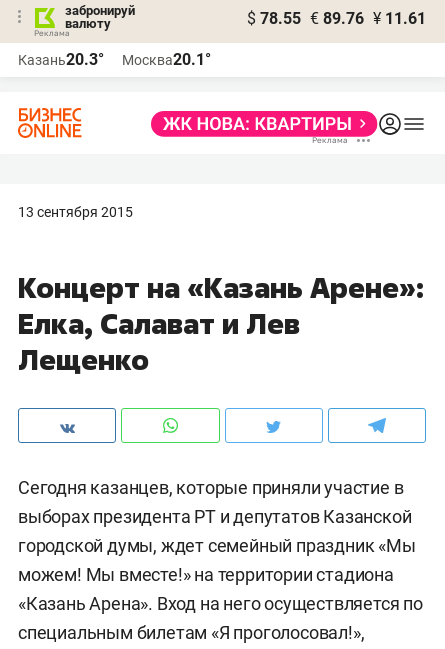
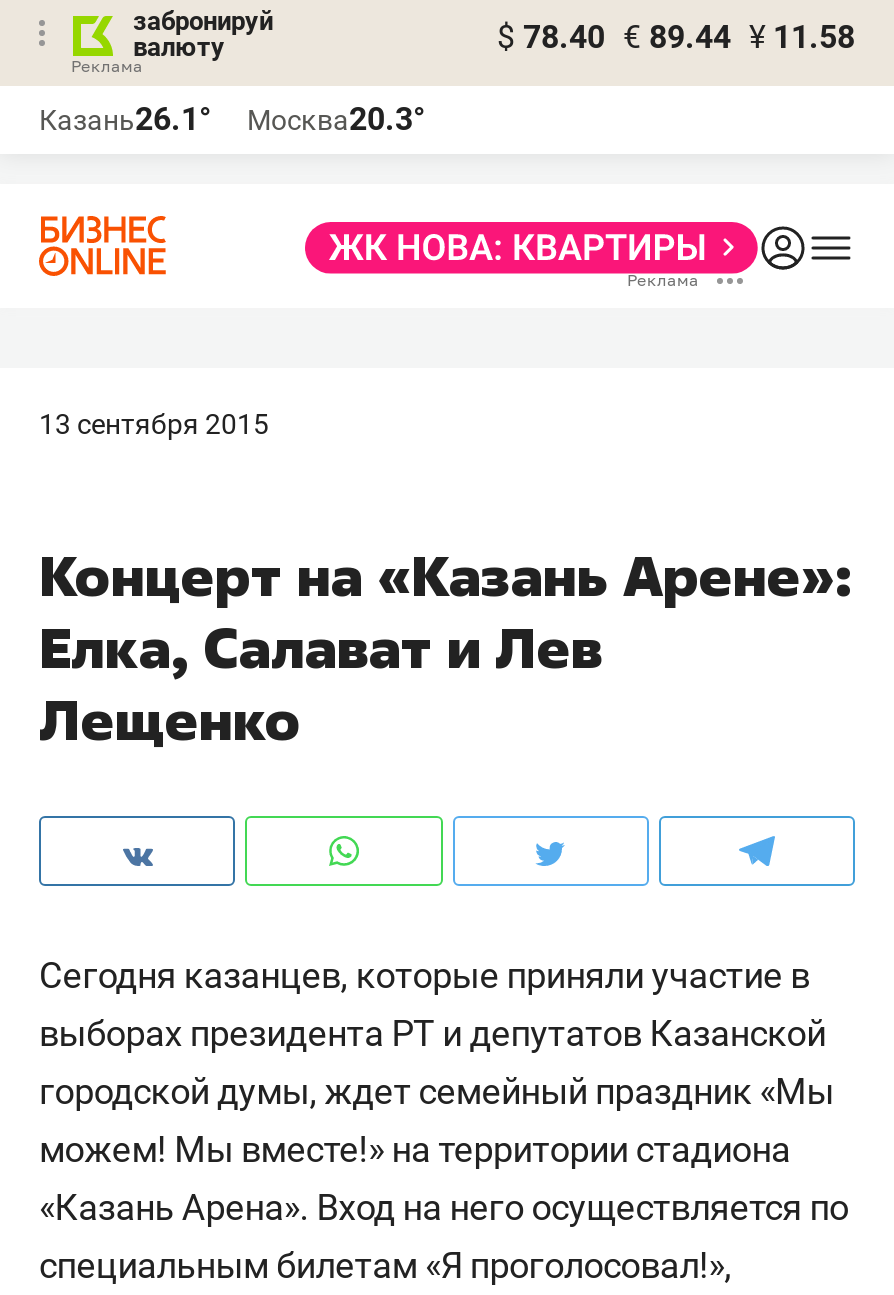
- $ 78.55 € 89.76 ¥ 11.61
+ $ 78.40 € 89.44 ¥ 11.58

- Казань20.3°
+ Казань26.1°

- Москва20.1°
+ Москва20.3°
